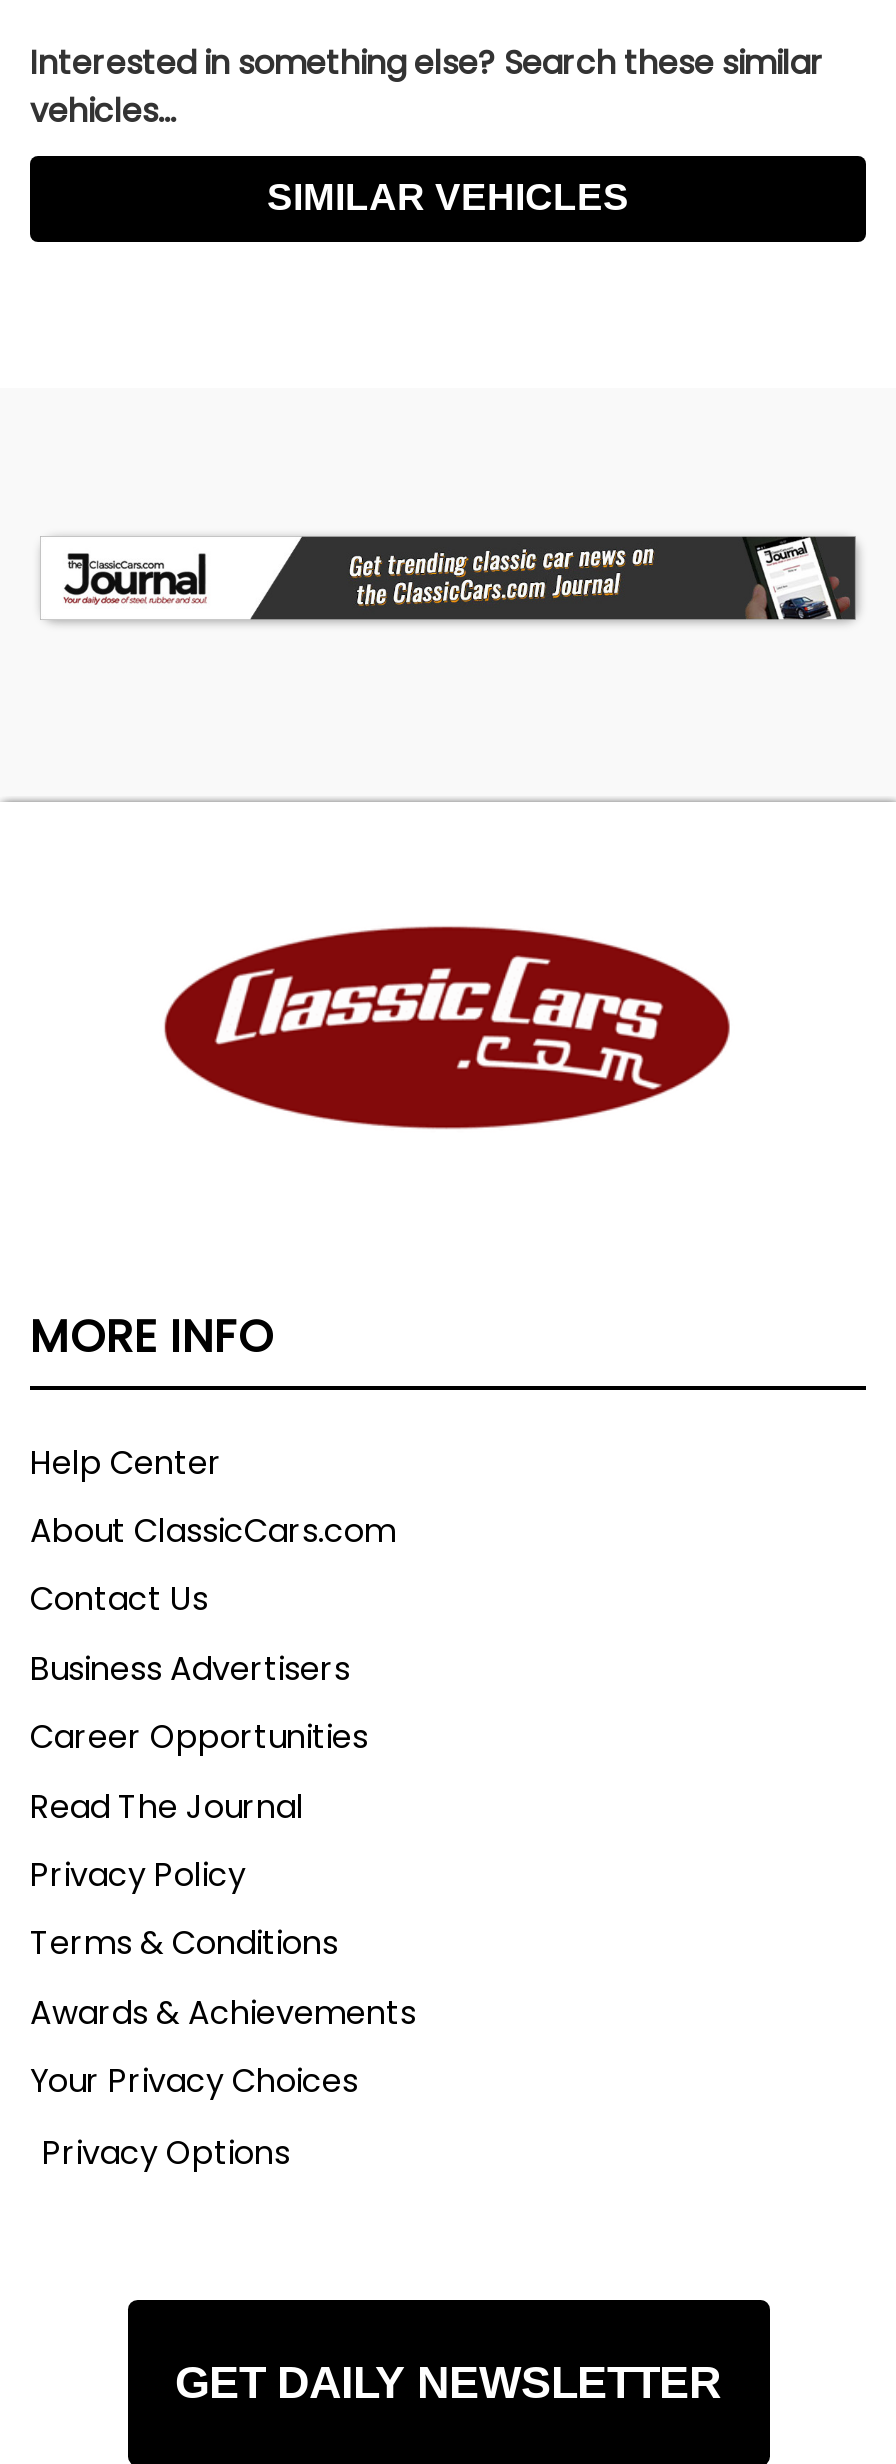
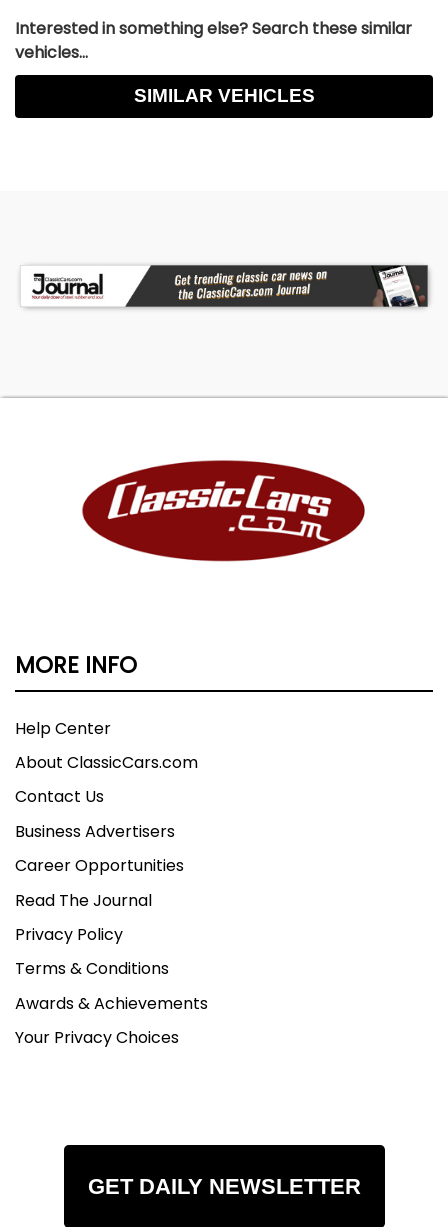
- Privacy Options
